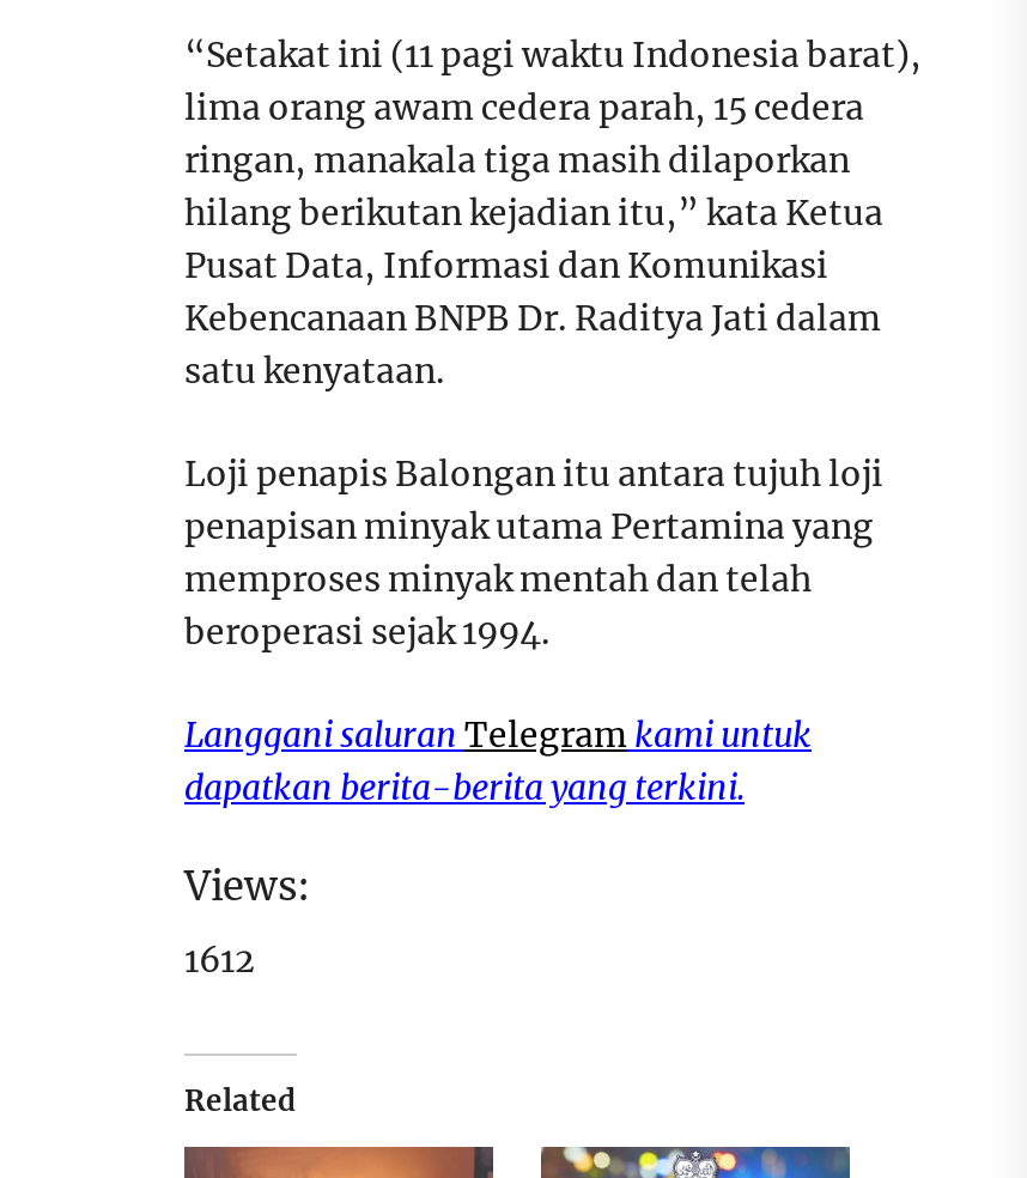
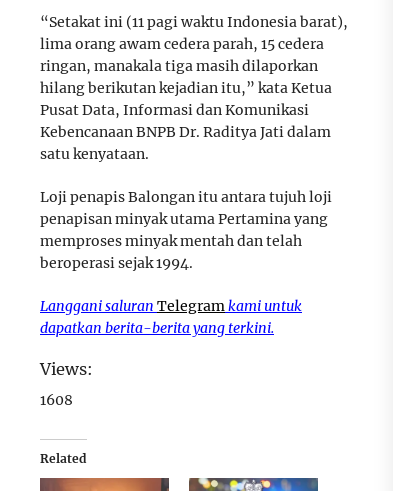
- 1612
+ 1608
